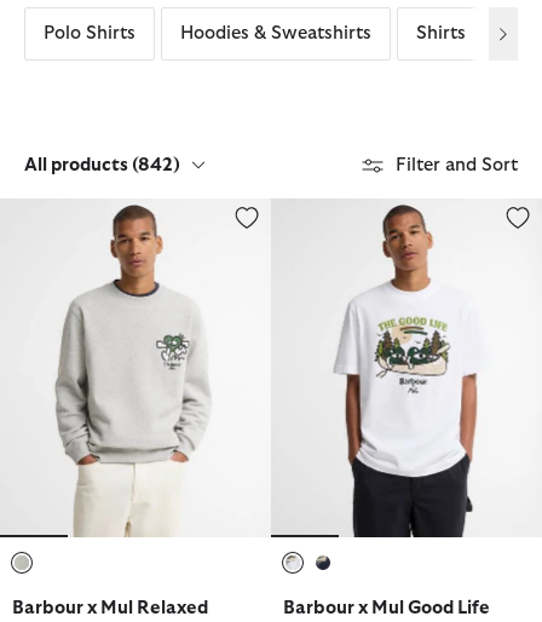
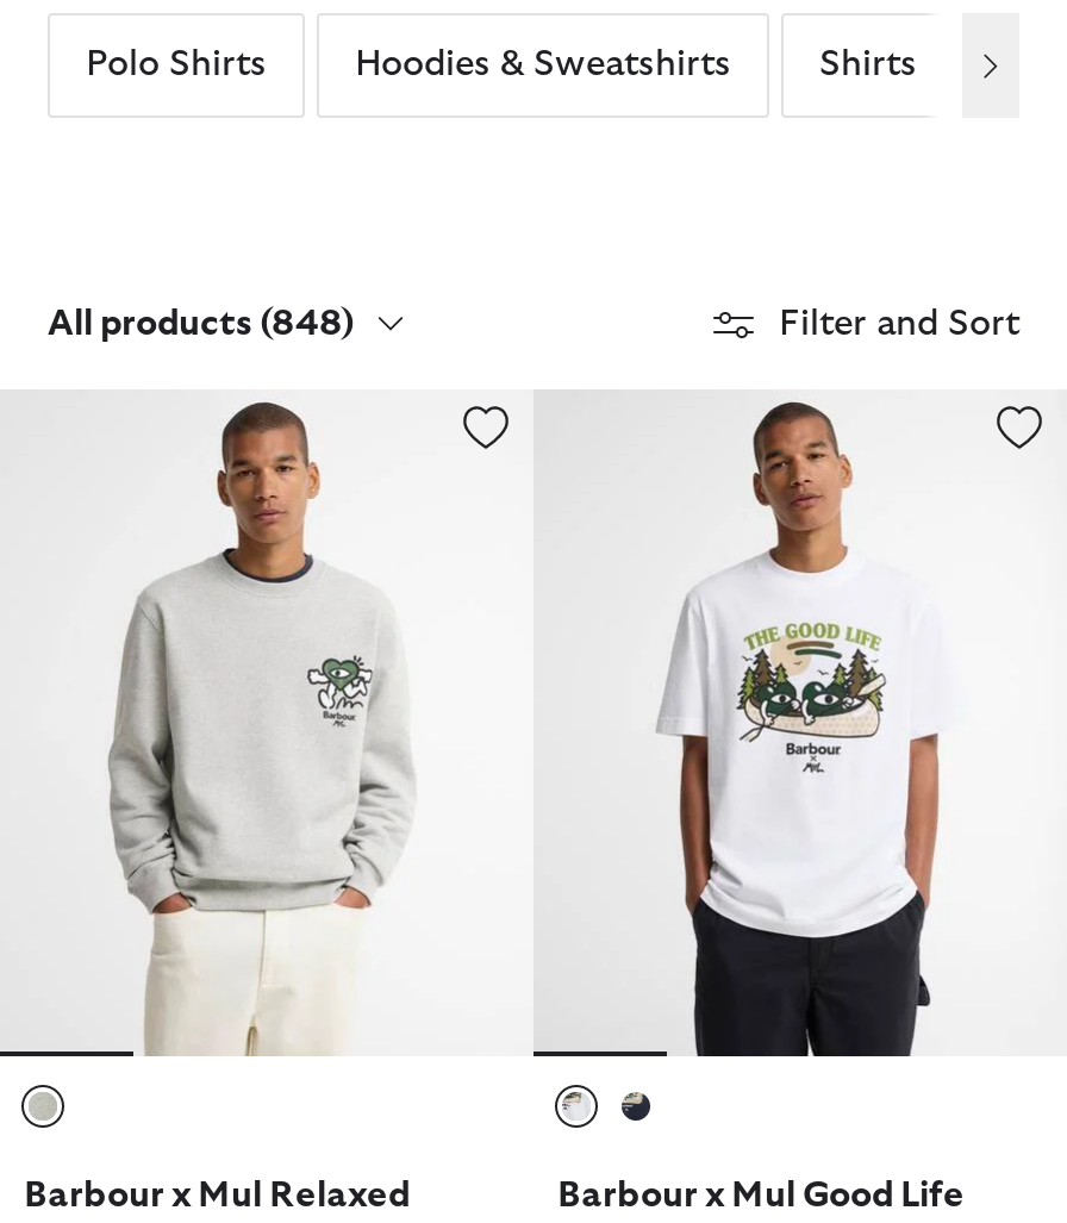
- All products (842)
+ All products (848)
